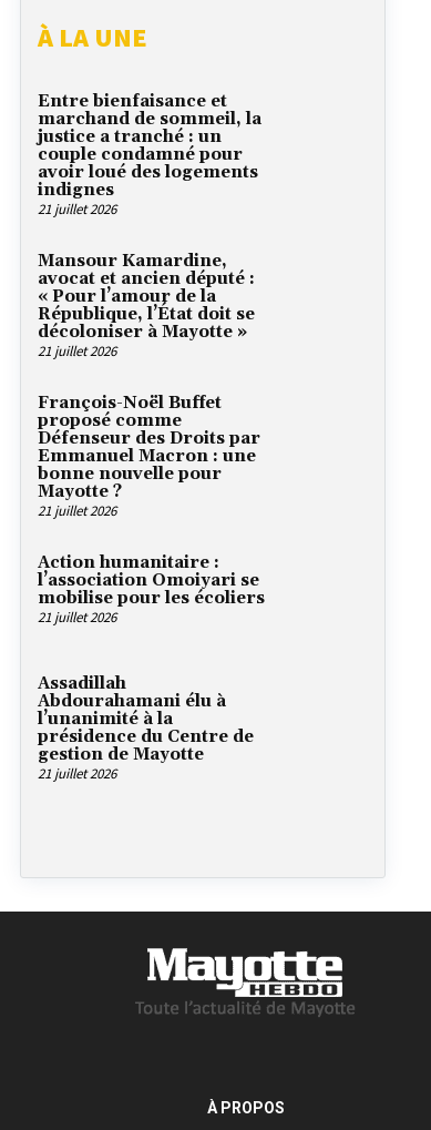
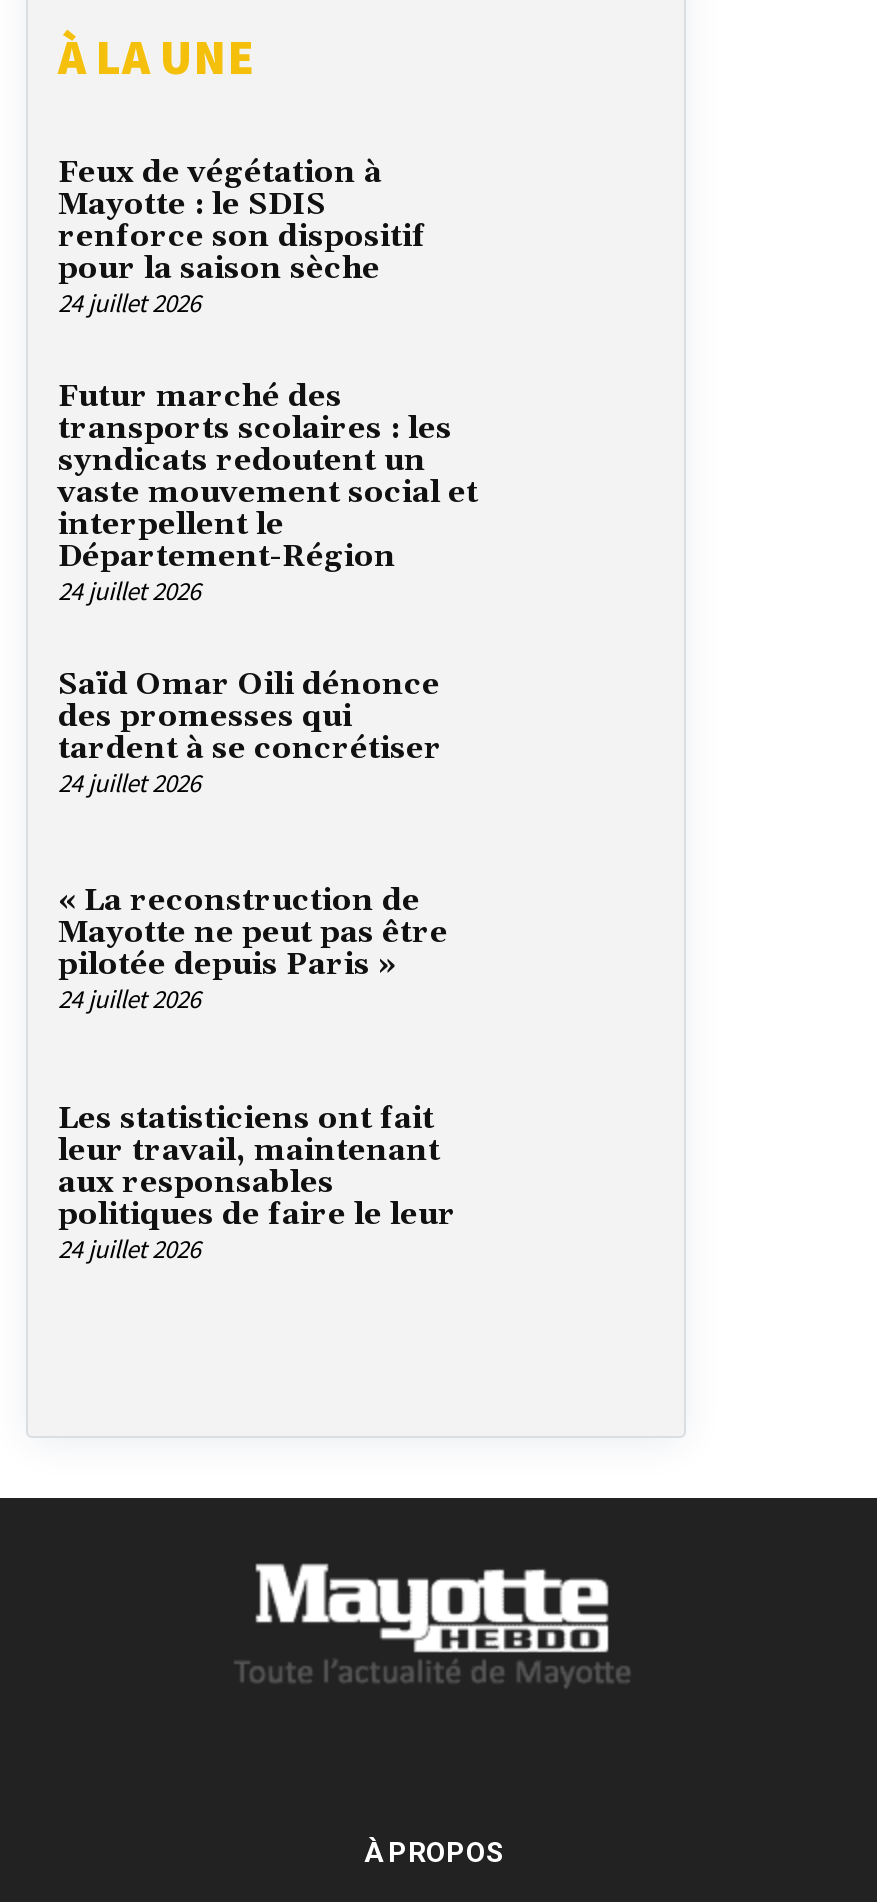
- Entre bienfaisance et
- marchand de sommeil, la
- justice a tranché : un
- couple condamné pour
- avoir loué des logements
- indignes
- 21 juillet 2026
+ Feux de végétation à
+ Mayotte : le SDIS
+ renforce son dispositif
+ pour la saison sèche
+ 24 juillet 2026

- Mansour Kamardine,
- avocat et ancien député :
- « Pour l’amour de la
- République, l’État doit se
- décoloniser à Mayotte »
- 21 juillet 2026
+ Futur marché des
+ transports scolaires : les
+ syndicats redoutent un
+ vaste mouvement social et
+ interpellent le
+ Département-Région
+ 24 juillet 2026

- François-Noël Buffet
- proposé comme
- Défenseur des Droits par
- Emmanuel Macron : une
- bonne nouvelle pour
- Mayotte ?
- 21 juillet 2026
+ Saïd Omar Oili dénonce
+ des promesses qui
+ tardent à se concrétiser
+ 24 juillet 2026

- Action humanitaire :
- l’association Omoiyari se
- mobilise pour les écoliers
- 21 juillet 2026
+ « La reconstruction de
+ Mayotte ne peut pas être
+ pilotée depuis Paris »
+ 24 juillet 2026

- Assadillah
- Abdourahamani élu à
- l’unanimité à la
- présidence du Centre de
- gestion de Mayotte
- 21 juillet 2026
+ Les statisticiens ont fait
+ leur travail, maintenant
+ aux responsables
+ politiques de faire le leur
+ 24 juillet 2026
